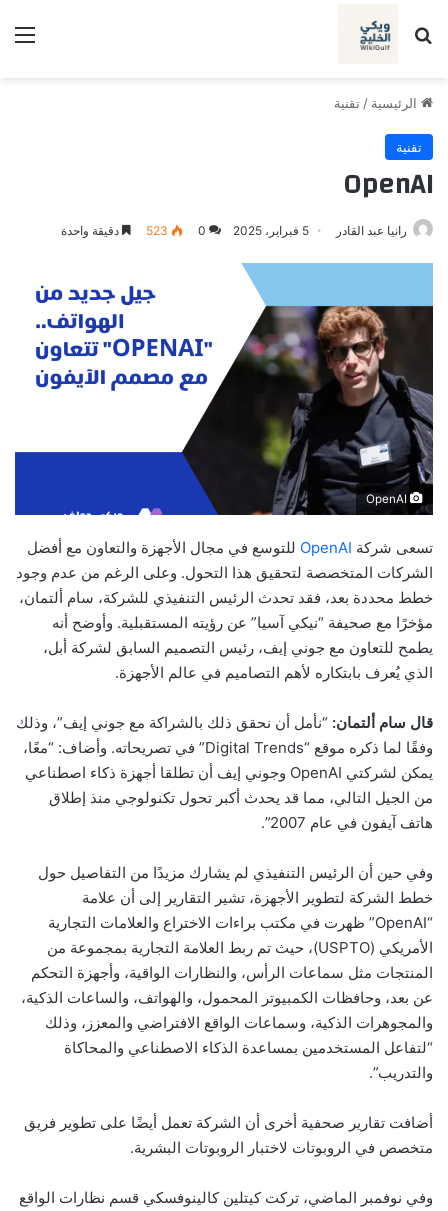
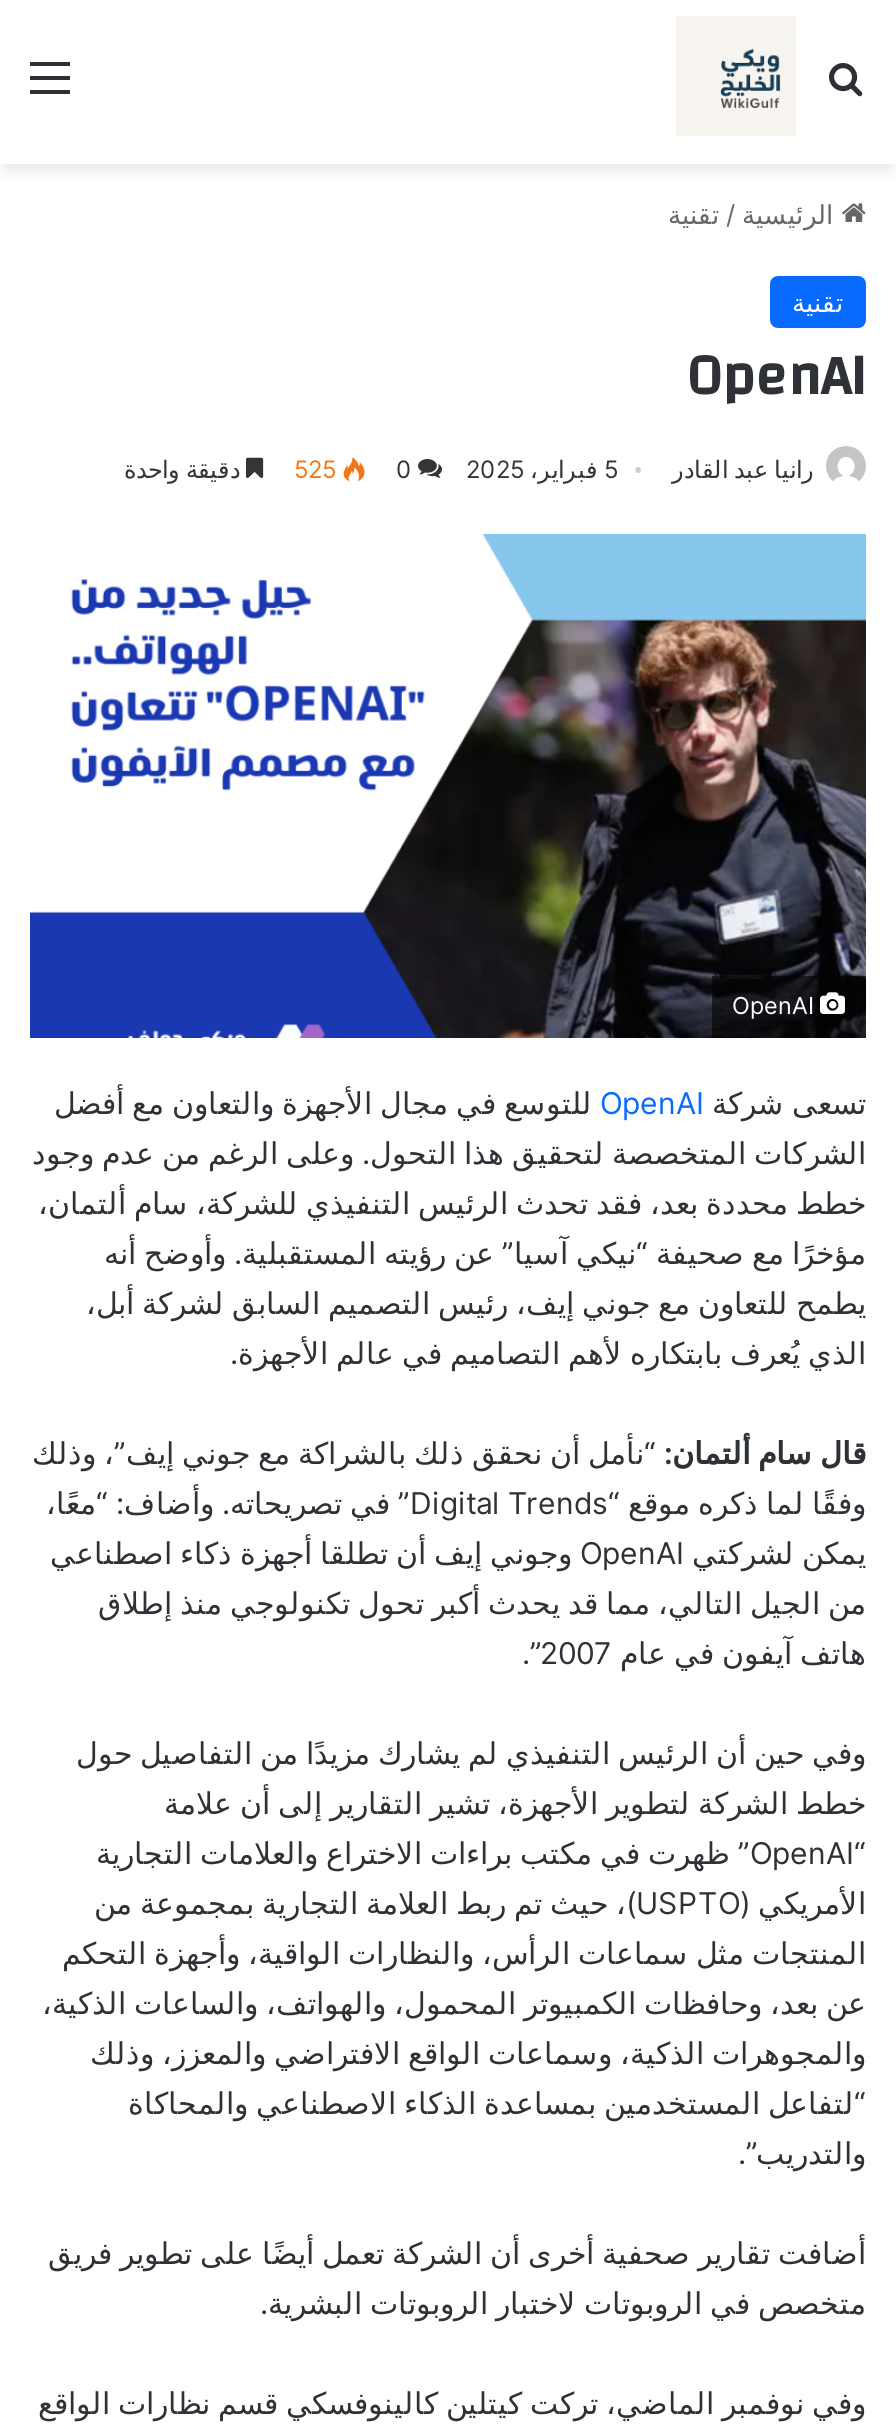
- 0 523 دقيقة واحدة
+ 0 525 دقيقة واحدة
